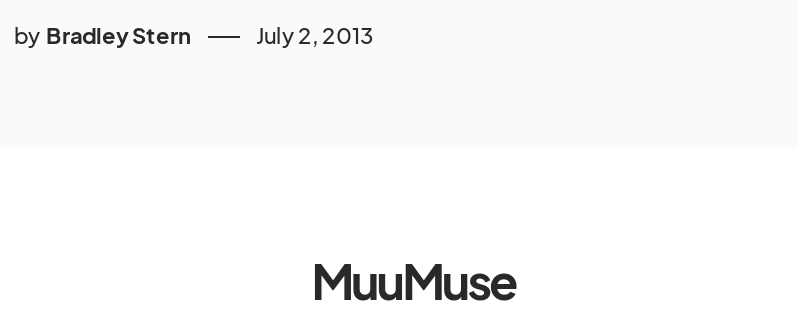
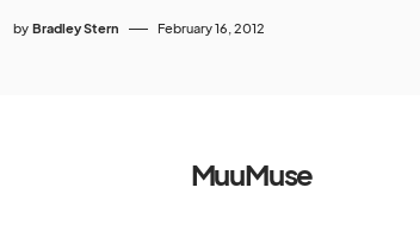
- July 2, 2013
+ February 16, 2012
